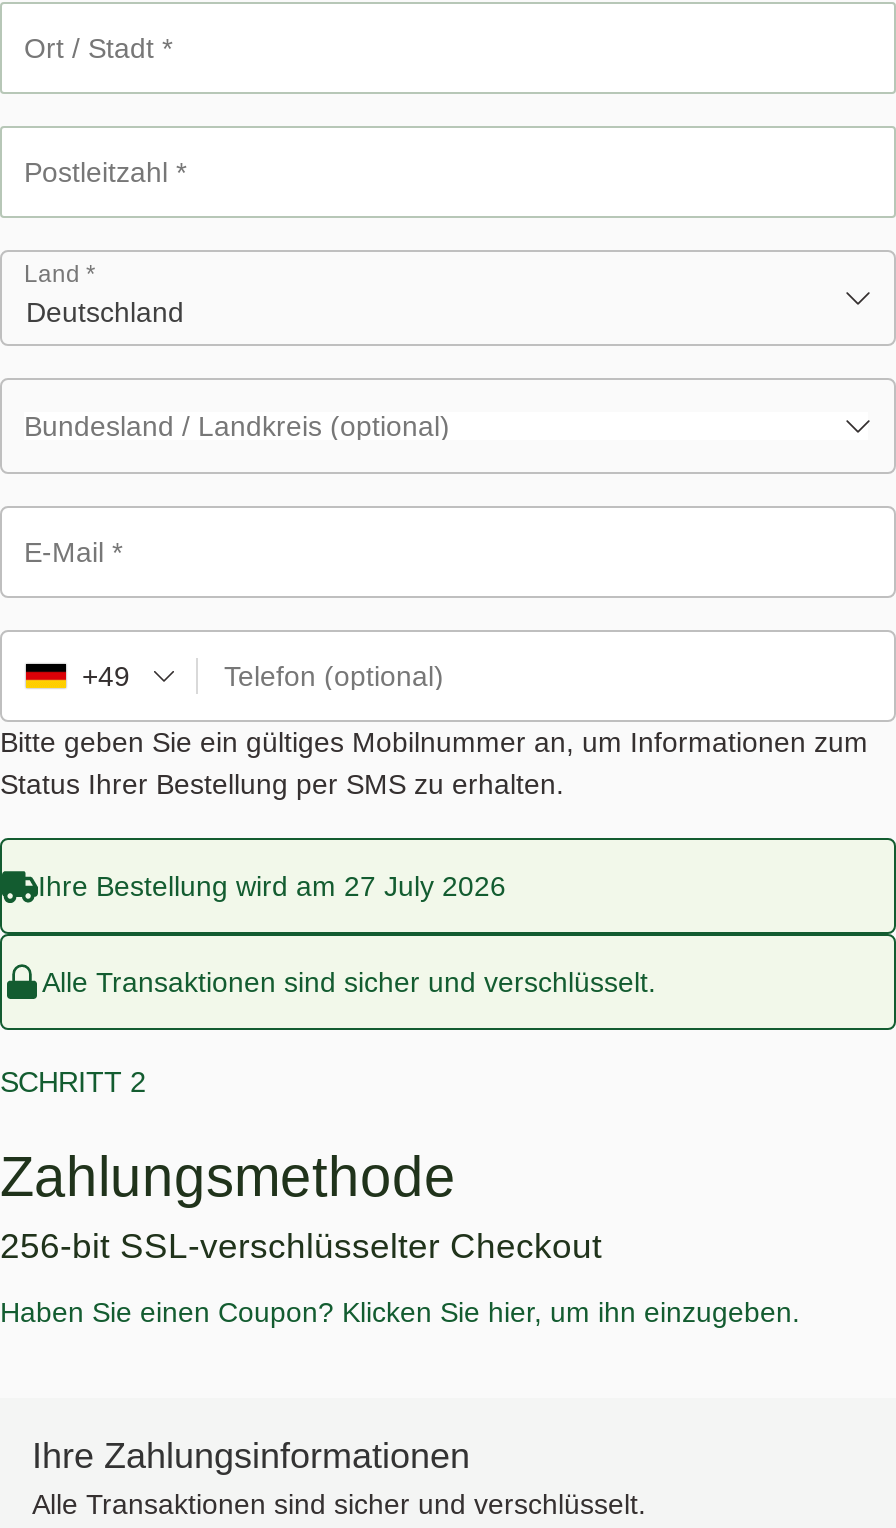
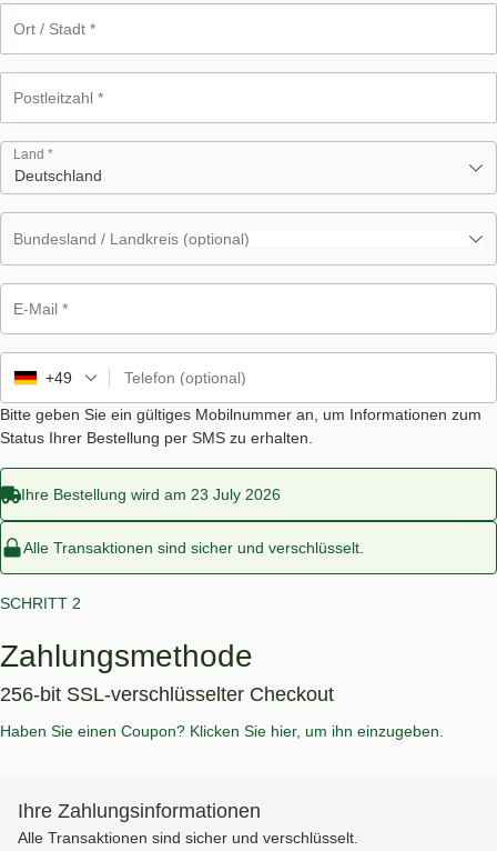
- Ihre Bestellung wird am 27 July 2026
+ Ihre Bestellung wird am 23 July 2026
